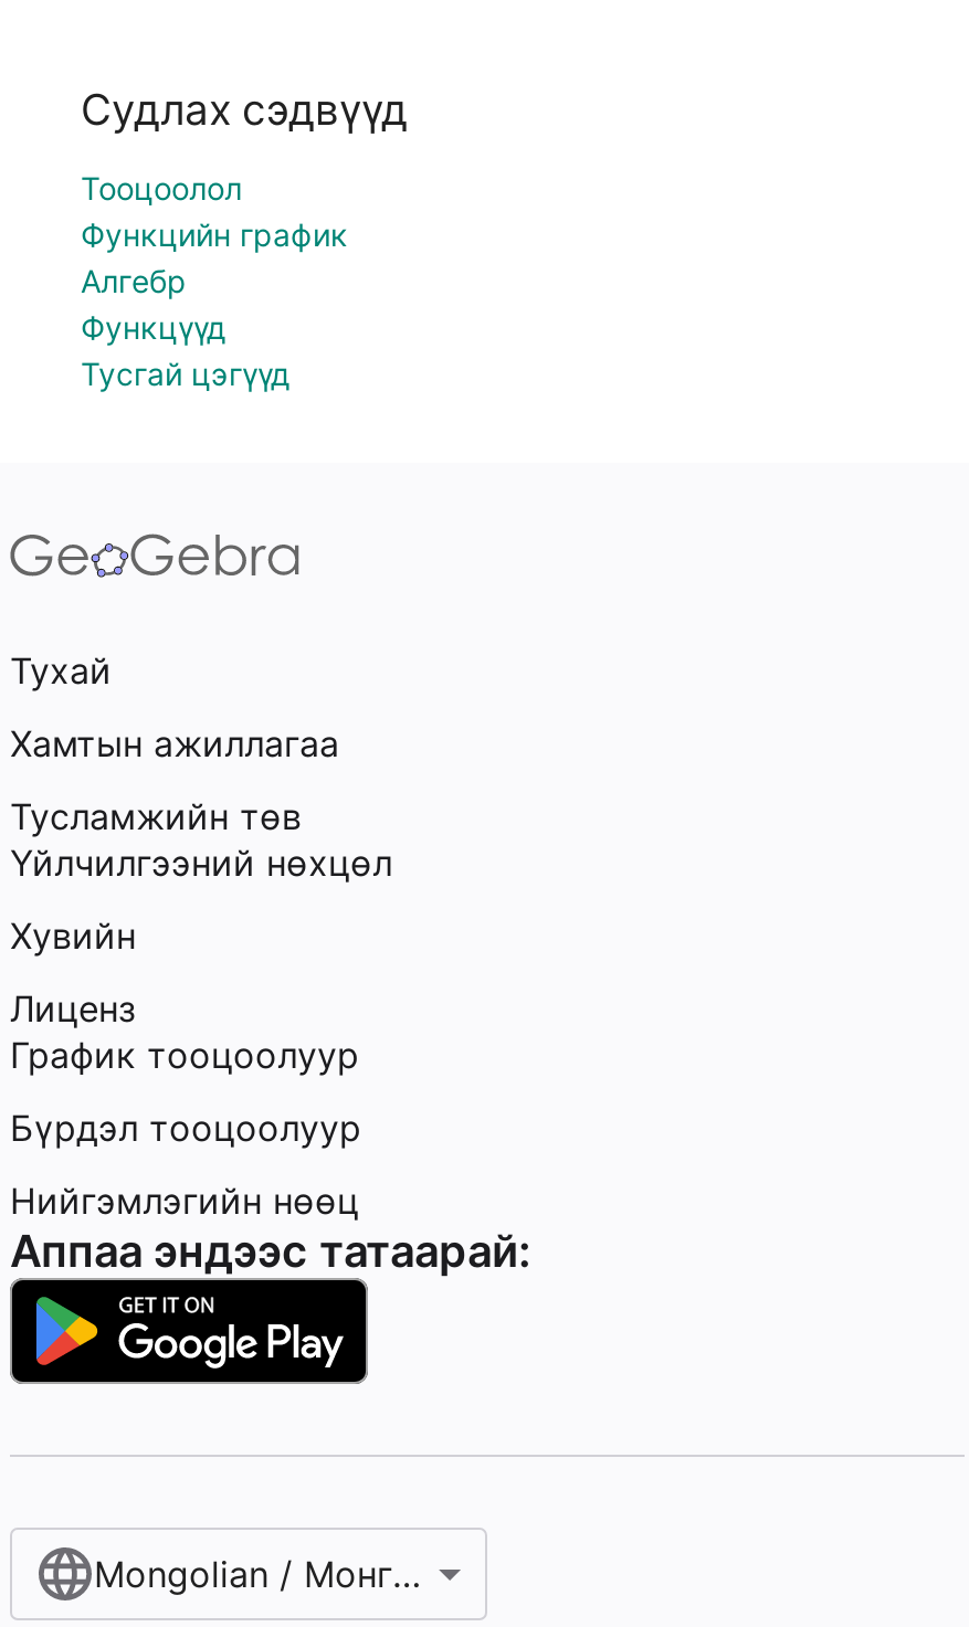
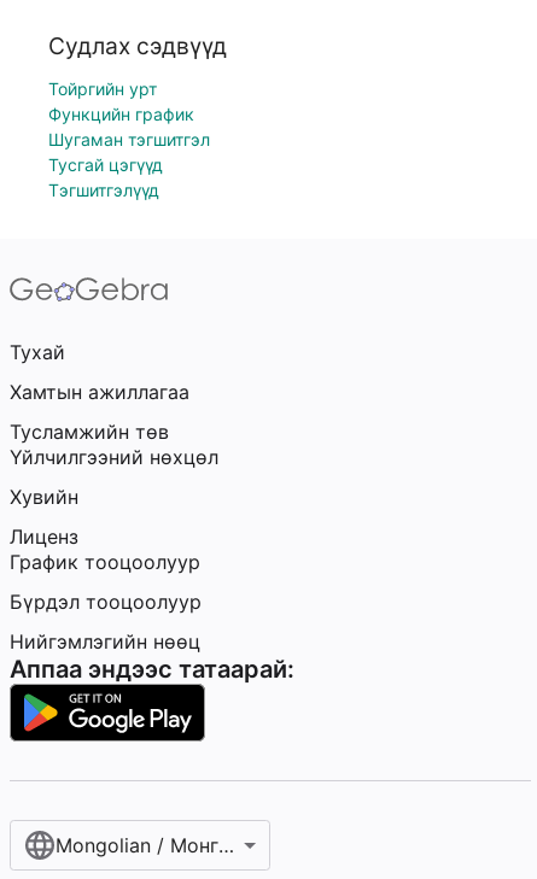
- Тооцоолол
+ Тойргийн урт

- Алгебр
- Функцүүд
+ Шугаман тэгшитгэл

moved up: Тусгай цэгүүд

+ Тэгшитгэлүүд
